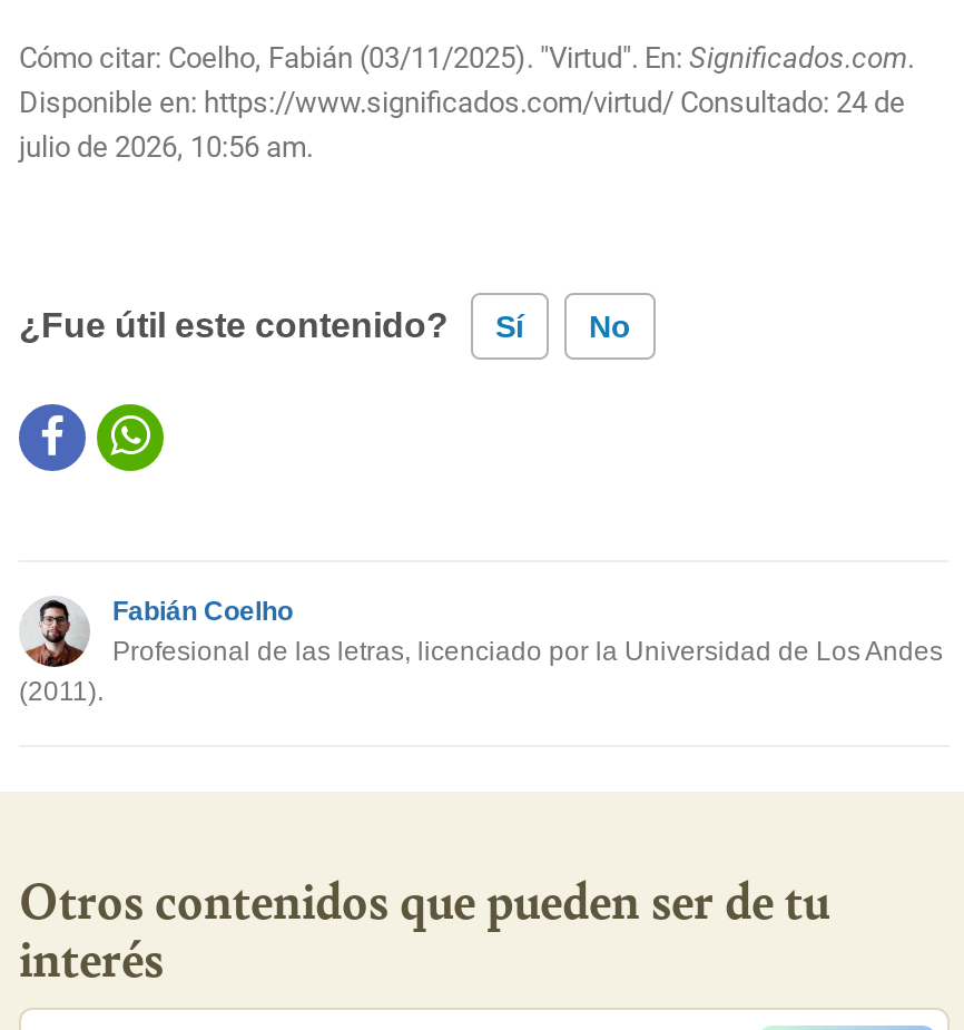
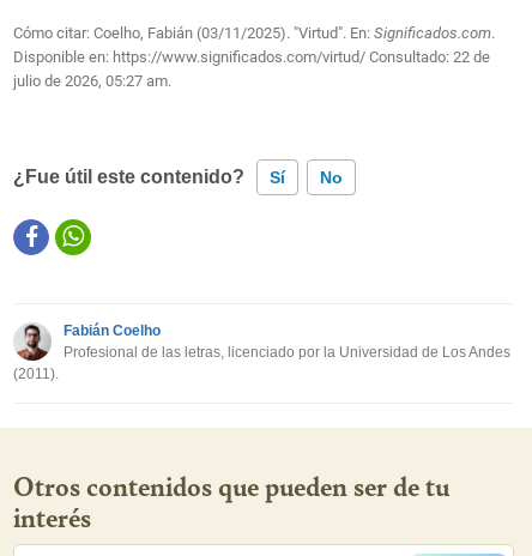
- Disponible en: https://www.significados.com/virtud/ Consultado: 24 de
+ Disponible en: https://www.significados.com/virtud/ Consultado: 22 de

- julio de 2026, 10:56 am.
+ julio de 2026, 05:27 am.
